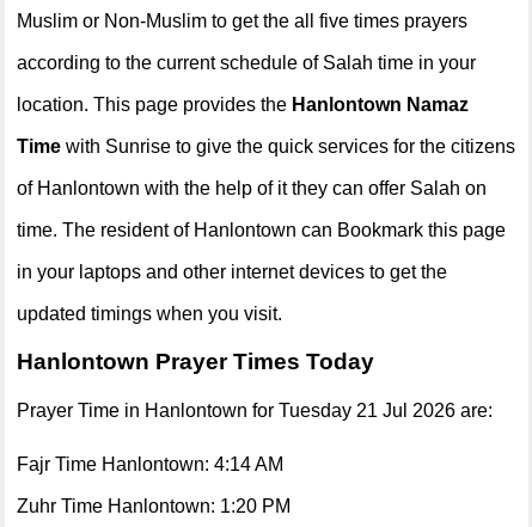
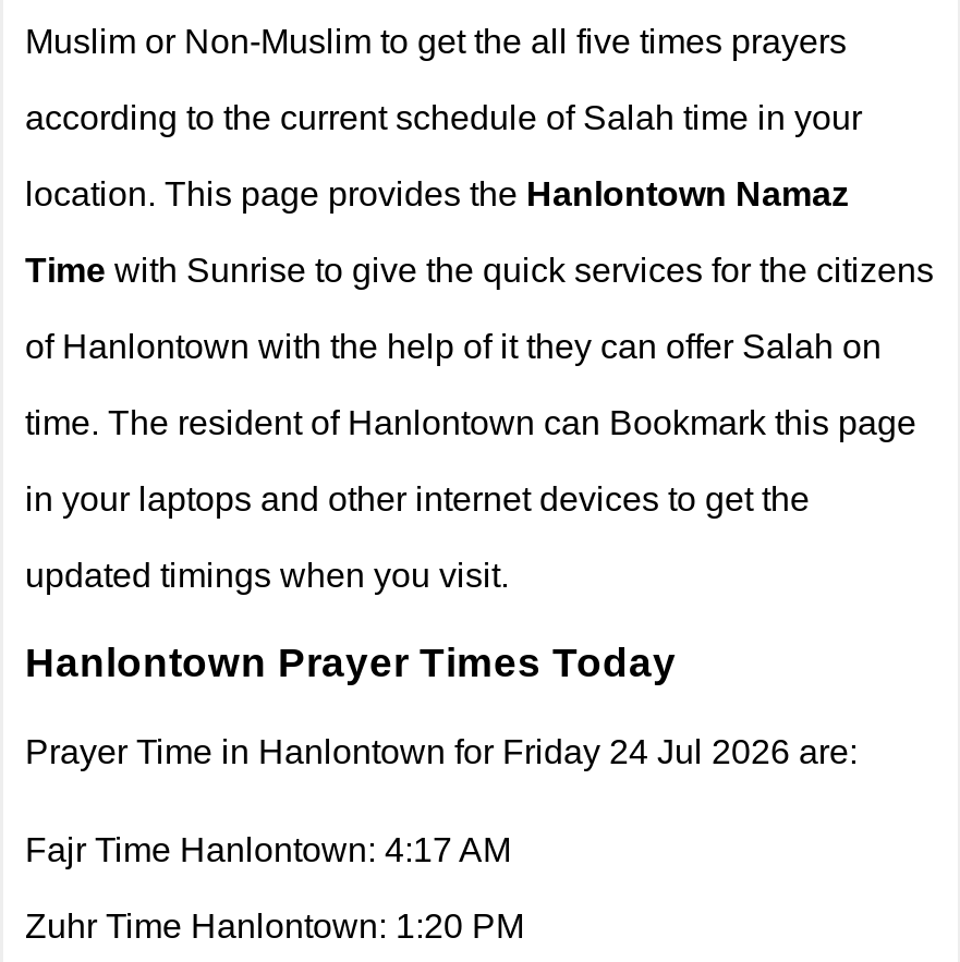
- Prayer Time in Hanlontown for Tuesday 21 Jul 2026 are:
+ Prayer Time in Hanlontown for Friday 24 Jul 2026 are:

- Fajr Time Hanlontown: 4:14 AM
+ Fajr Time Hanlontown: 4:17 AM
